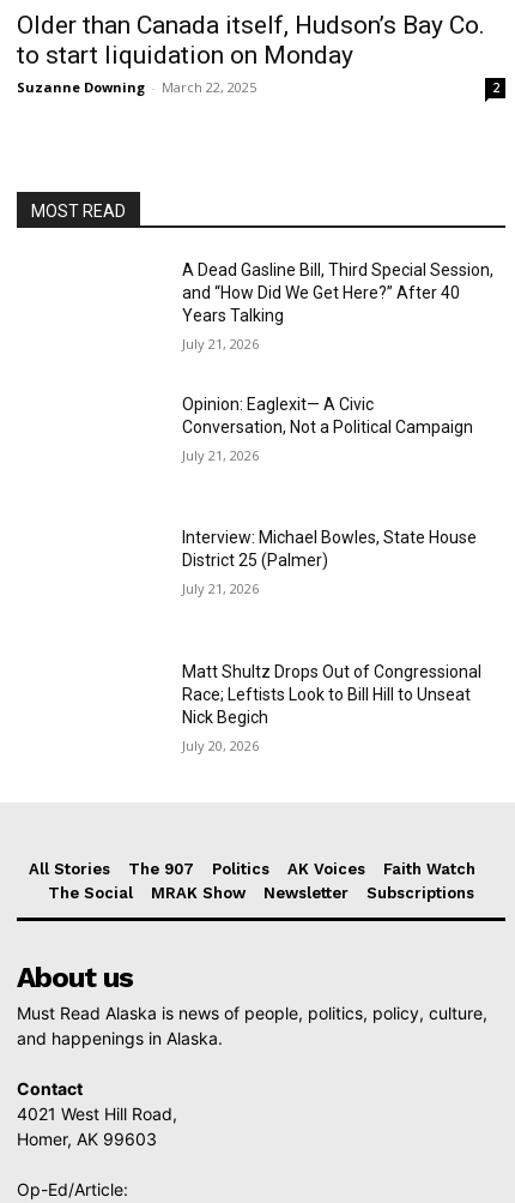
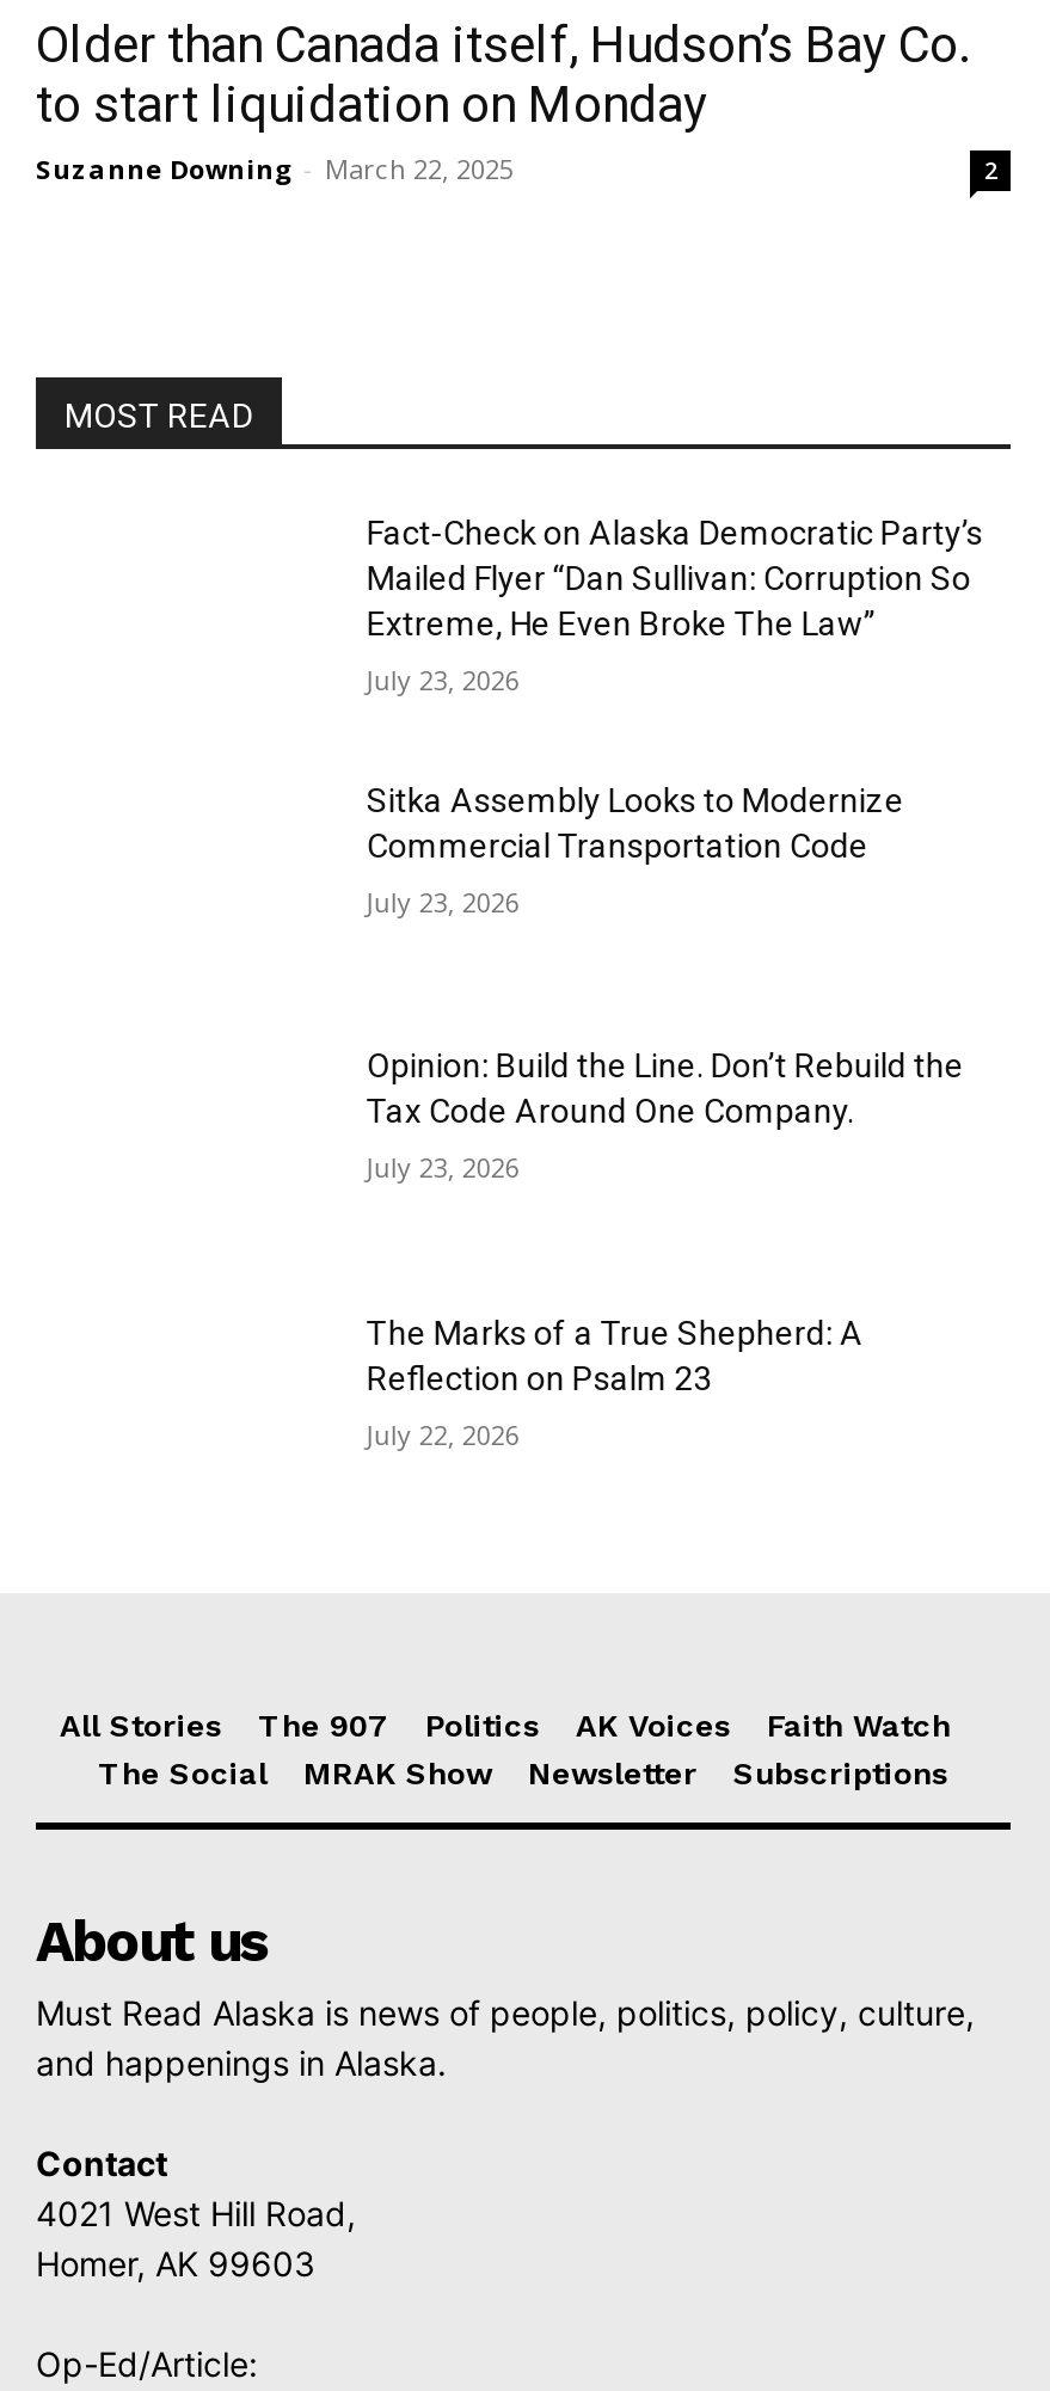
- A Dead Gasline Bill, Third Special Session,
- and “How Did We Get Here?” After 40
- Years Talking
+ Fact-Check on Alaska Democratic Party’s
+ Mailed Flyer “Dan Sullivan: Corruption So
+ Extreme, He Even Broke The Law”

- July 21, 2026
+ July 23, 2026

- Opinion: Eaglexit— A Civic
- Conversation, Not a Political Campaign
+ Sitka Assembly Looks to Modernize
+ Commercial Transportation Code

- July 21, 2026
+ July 23, 2026

- Interview: Michael Bowles, State House
- District 25 (Palmer)
+ Opinion: Build the Line. Don’t Rebuild the
+ Tax Code Around One Company.

- July 21, 2026
+ July 23, 2026

- Matt Shultz Drops Out of Congressional
- Race; Leftists Look to Bill Hill to Unseat
- Nick Begich
+ The Marks of a True Shepherd: A
+ Reflection on Psalm 23

- July 20, 2026
+ July 22, 2026
